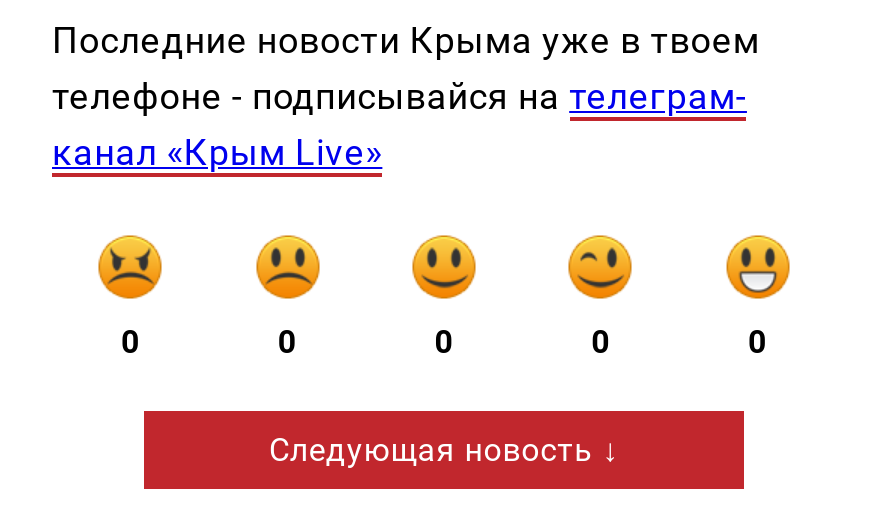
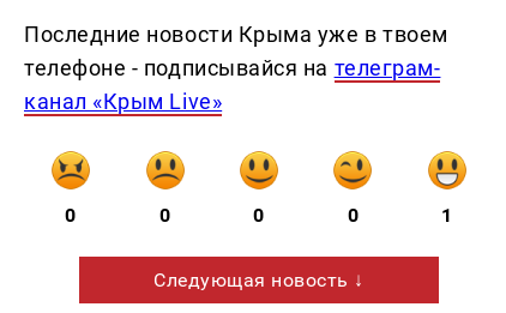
- 0
+ 1
